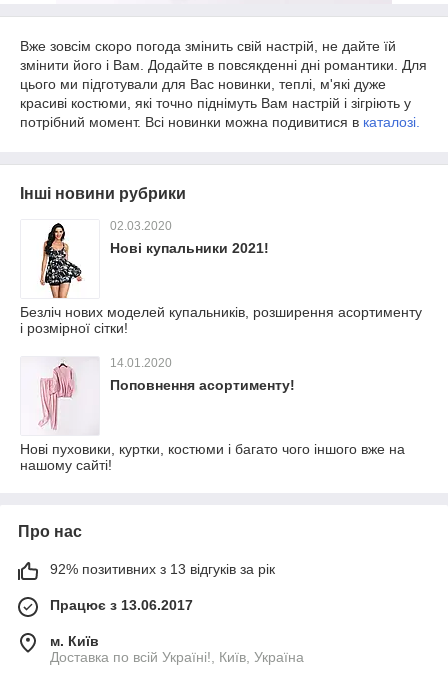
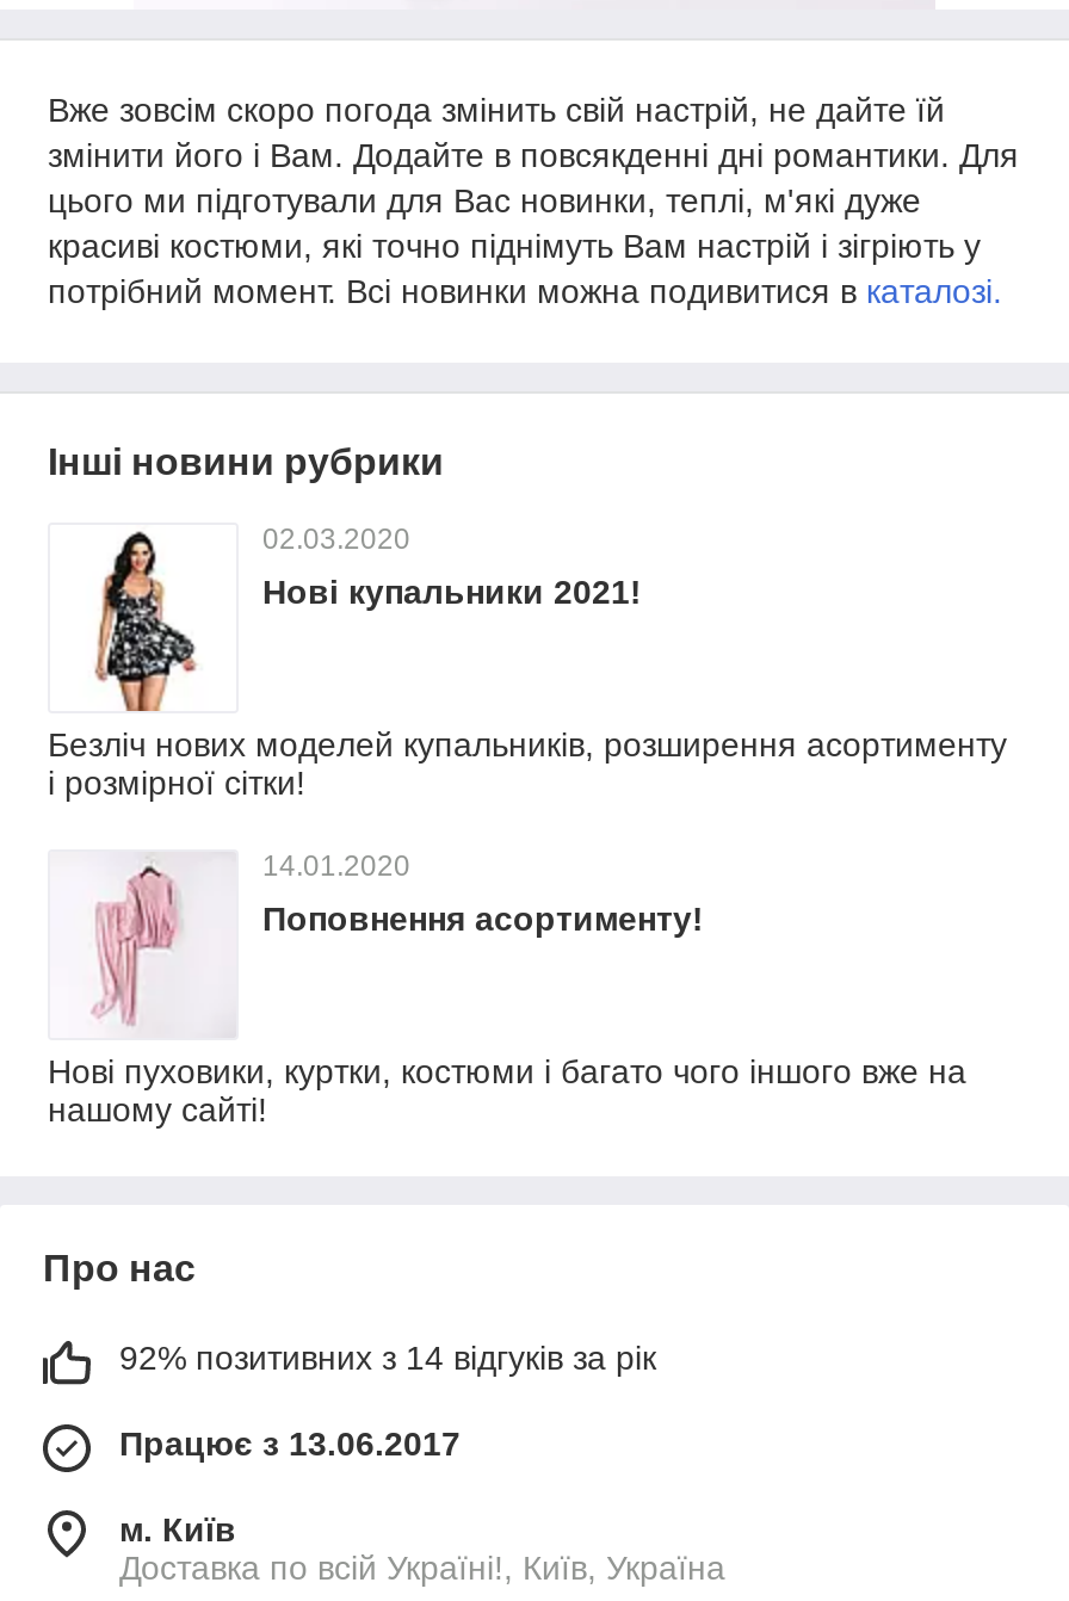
- 92% позитивних з 13 відгуків за рік
+ 92% позитивних з 14 відгуків за рік
